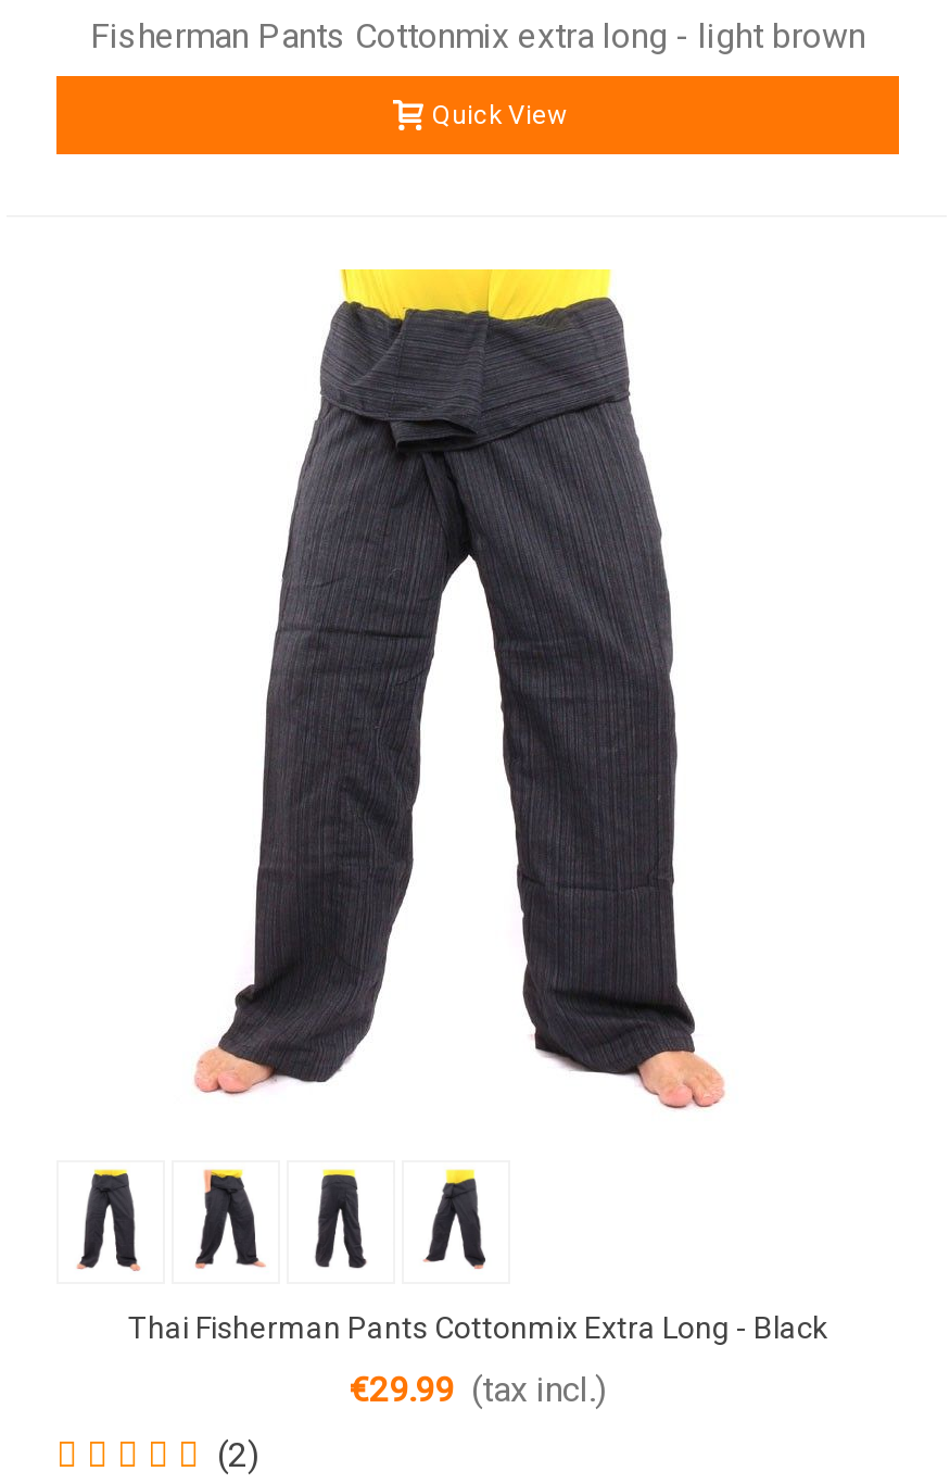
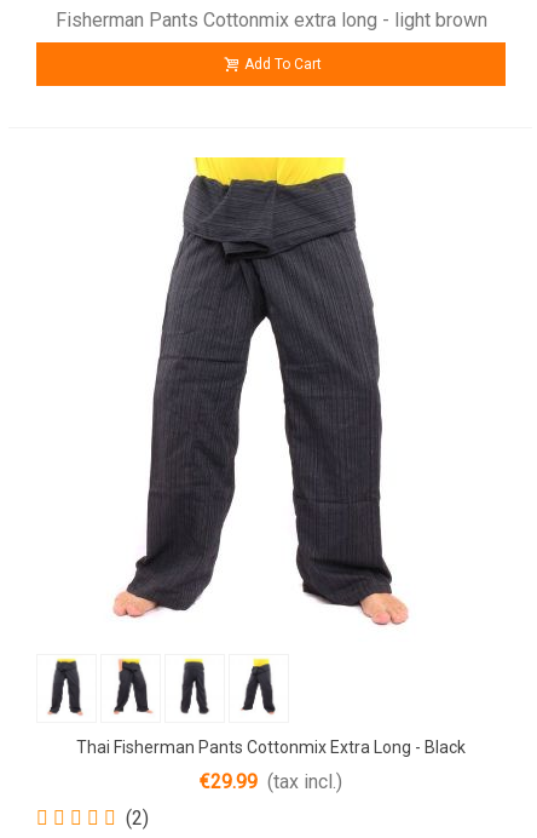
- Quick View
+ Add To Cart
